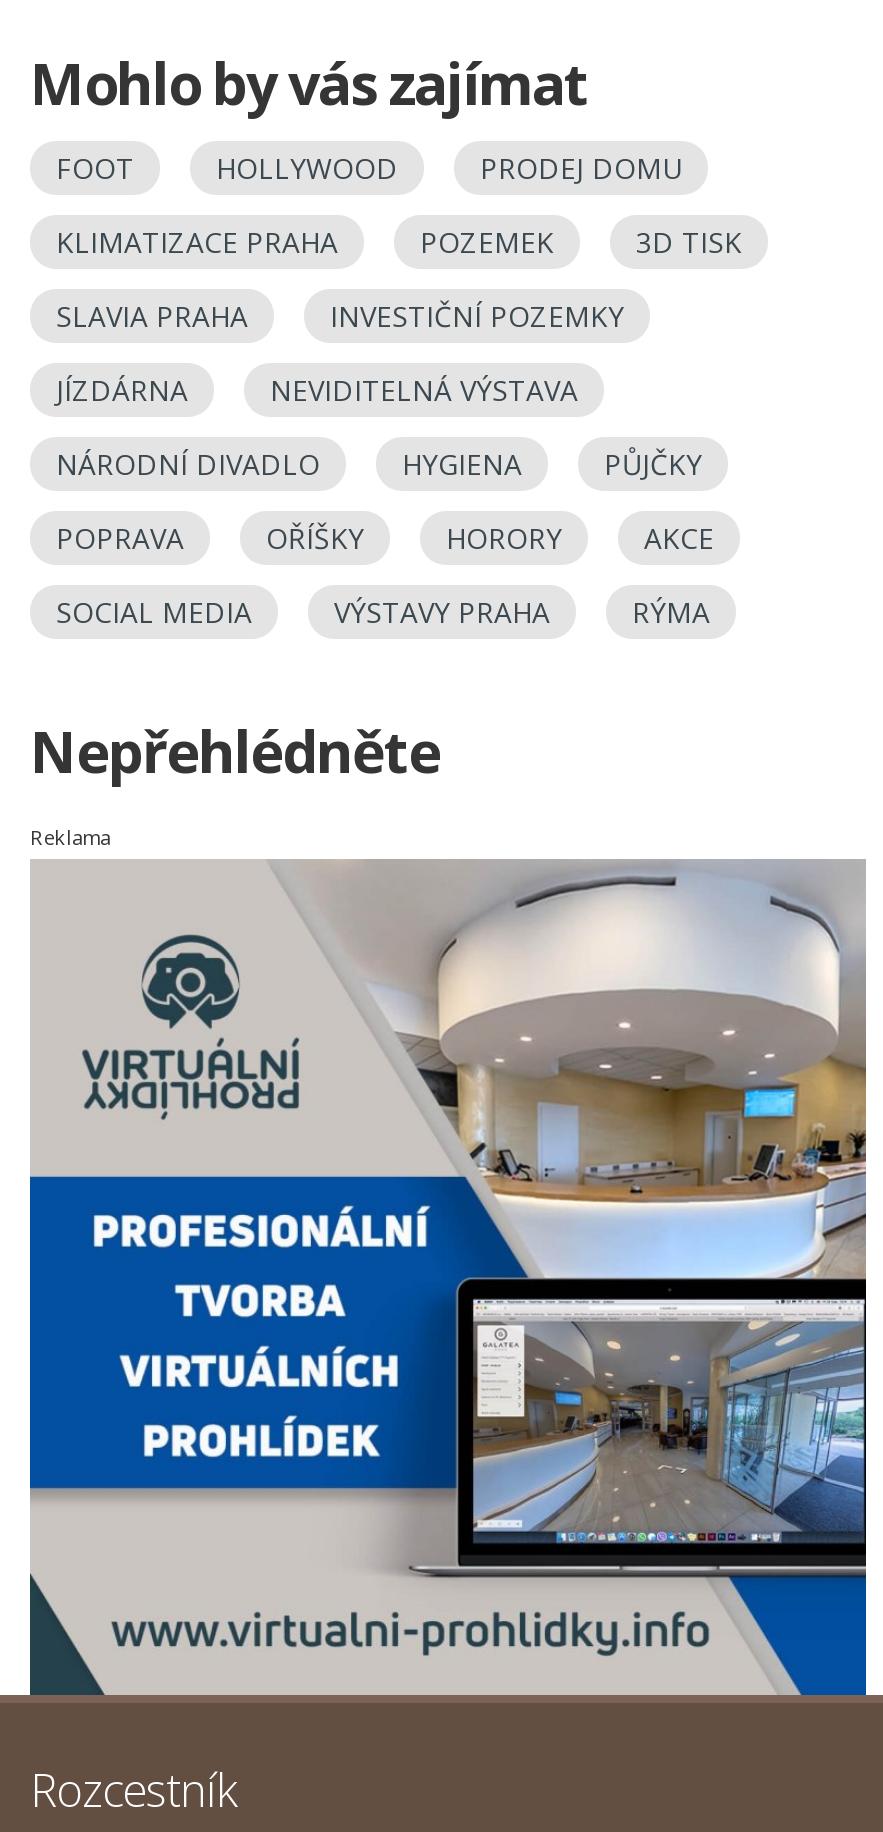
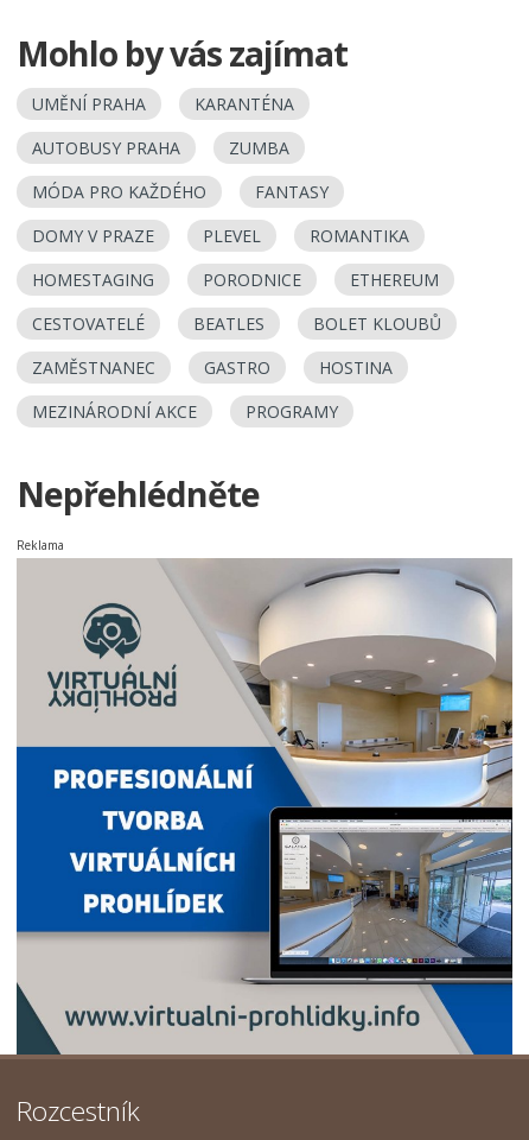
- FOOT
- HOLLYWOOD
- PRODEJ DOMU
- KLIMATIZACE PRAHA
- POZEMEK
- 3D TISK
- SLAVIA PRAHA
- INVESTIČNÍ POZEMKY
- JÍZDÁRNA
- NEVIDITELNÁ VÝSTAVA
- NÁRODNÍ DIVADLO
- HYGIENA
- PŮJČKY
- POPRAVA
- OŘÍŠKY
- HORORY
- AKCE
- SOCIAL MEDIA
- VÝSTAVY PRAHA
- RÝMA
+ UMĚNÍ PRAHA
+ KARANTÉNA
+ AUTOBUSY PRAHA
+ ZUMBA
+ MÓDA PRO KAŽDÉHO
+ FANTASY
+ DOMY V PRAZE
+ PLEVEL
+ ROMANTIKA
+ HOMESTAGING
+ PORODNICE
+ ETHEREUM
+ CESTOVATELÉ
+ BEATLES
+ BOLET KLOUBŮ
+ ZAMĚSTNANEC
+ GASTRO
+ HOSTINA
+ MEZINÁRODNÍ AKCE
+ PROGRAMY
